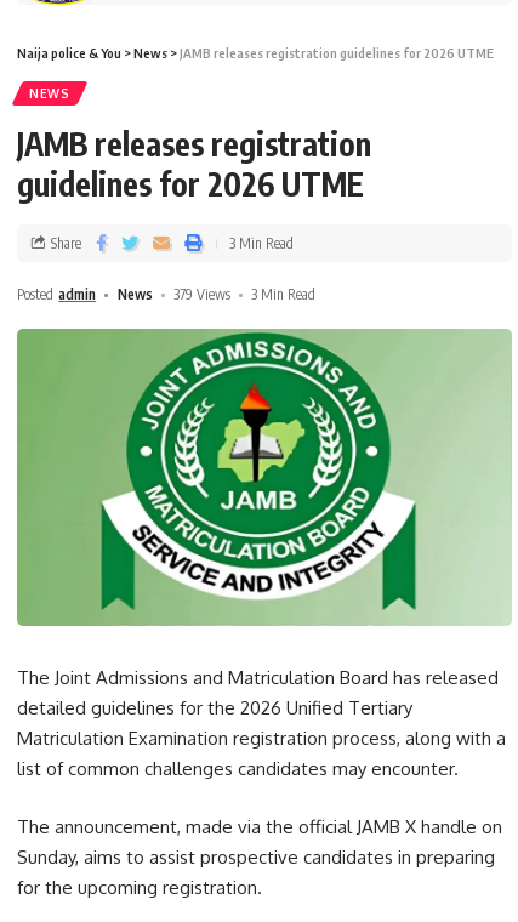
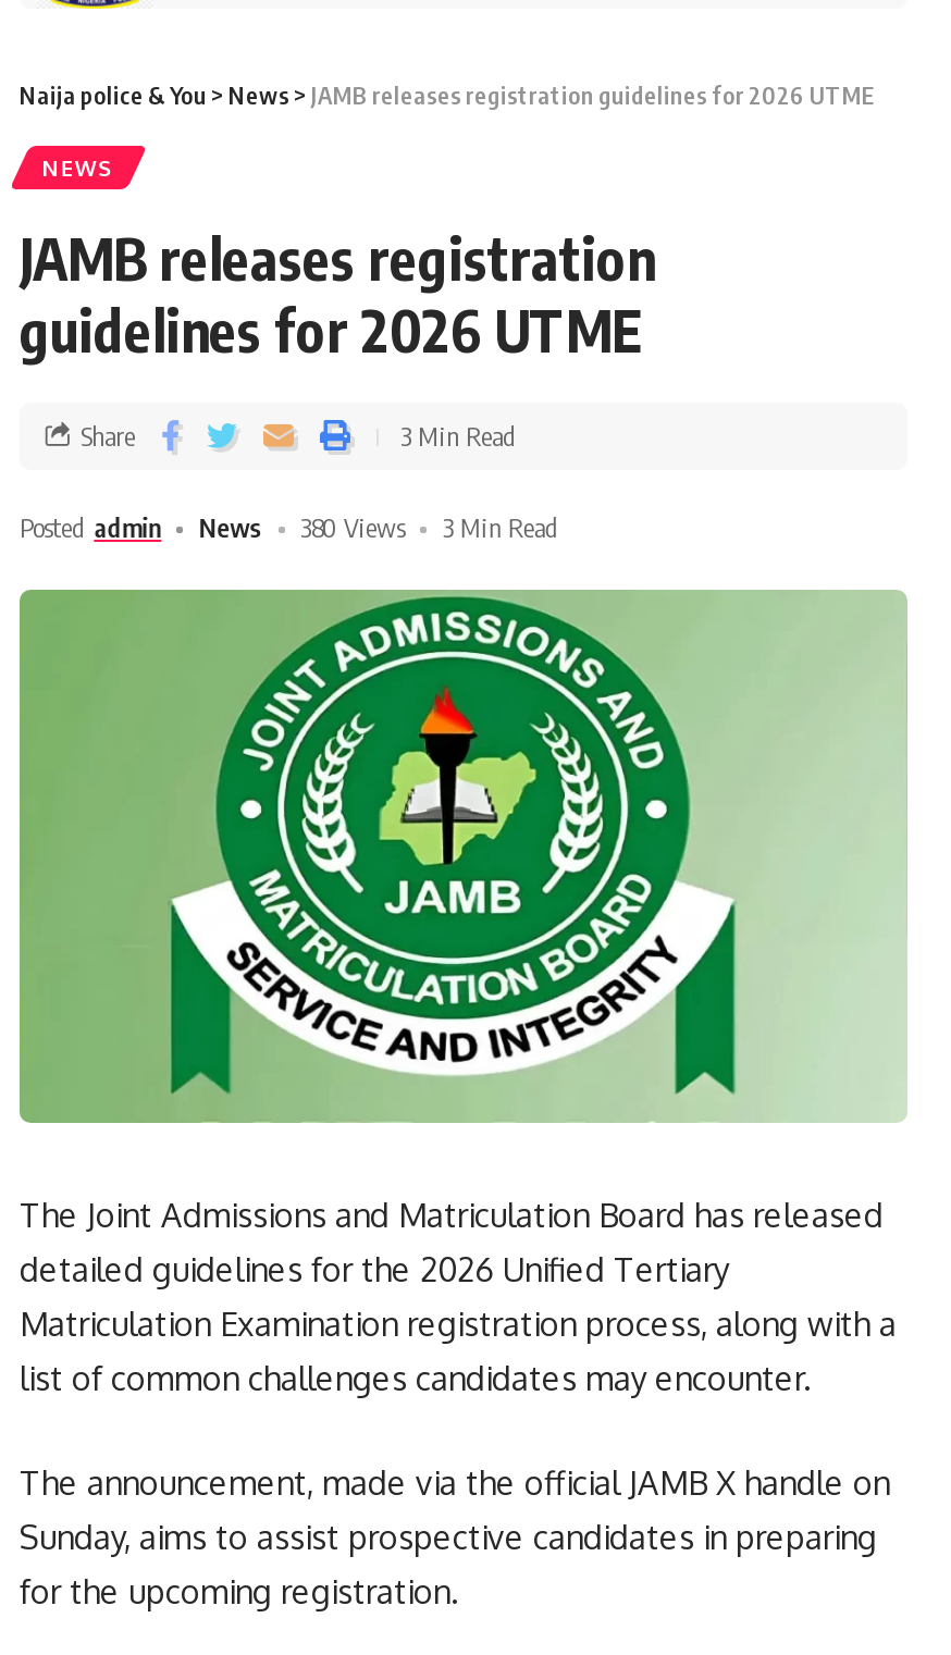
- Posted admin News 379 Views 3 Min Read
+ Posted admin News 380 Views 3 Min Read
